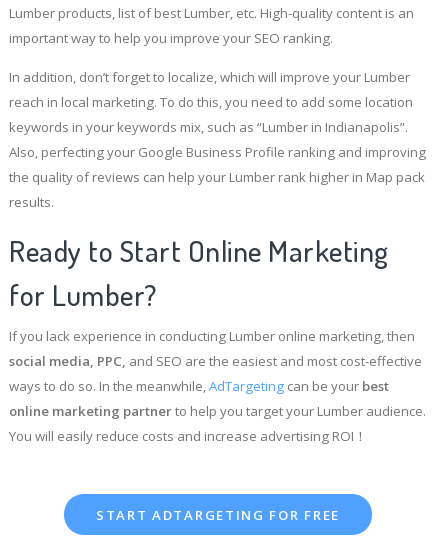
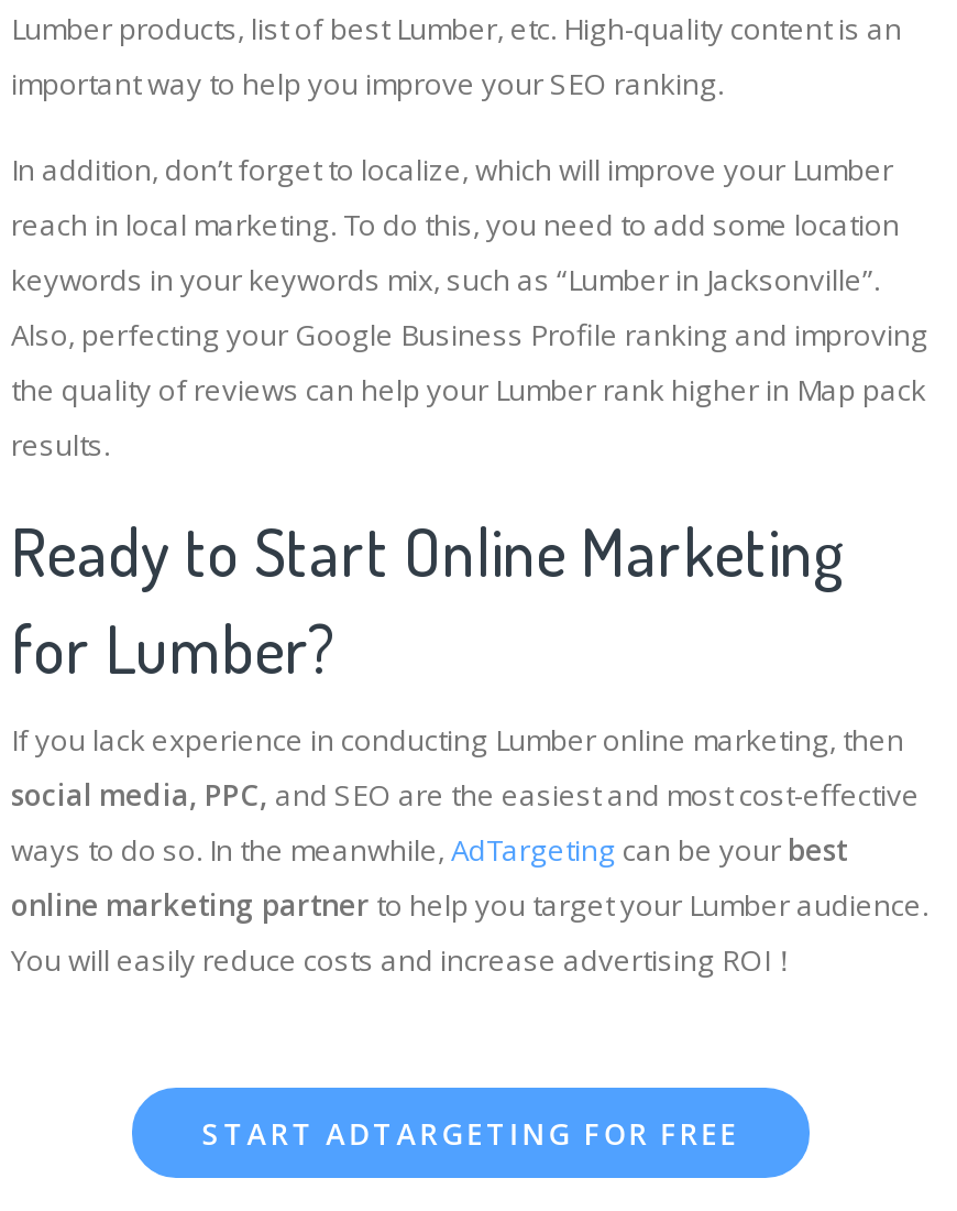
- keywords in your keywords mix, such as “Lumber in Indianapolis”.
+ keywords in your keywords mix, such as “Lumber in Jacksonville”.
